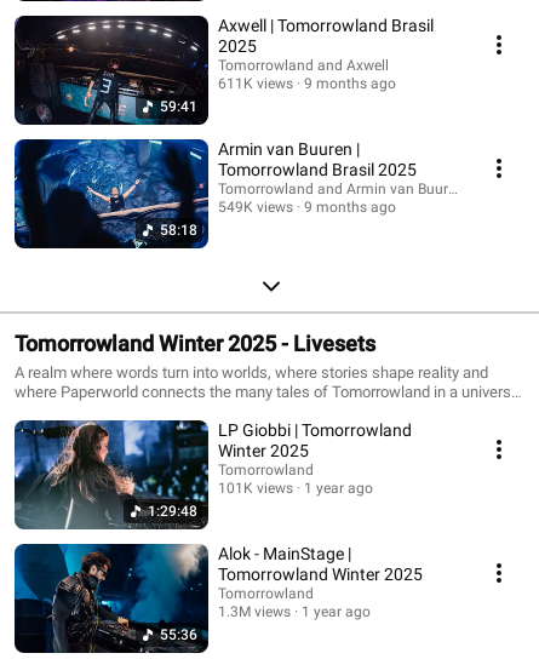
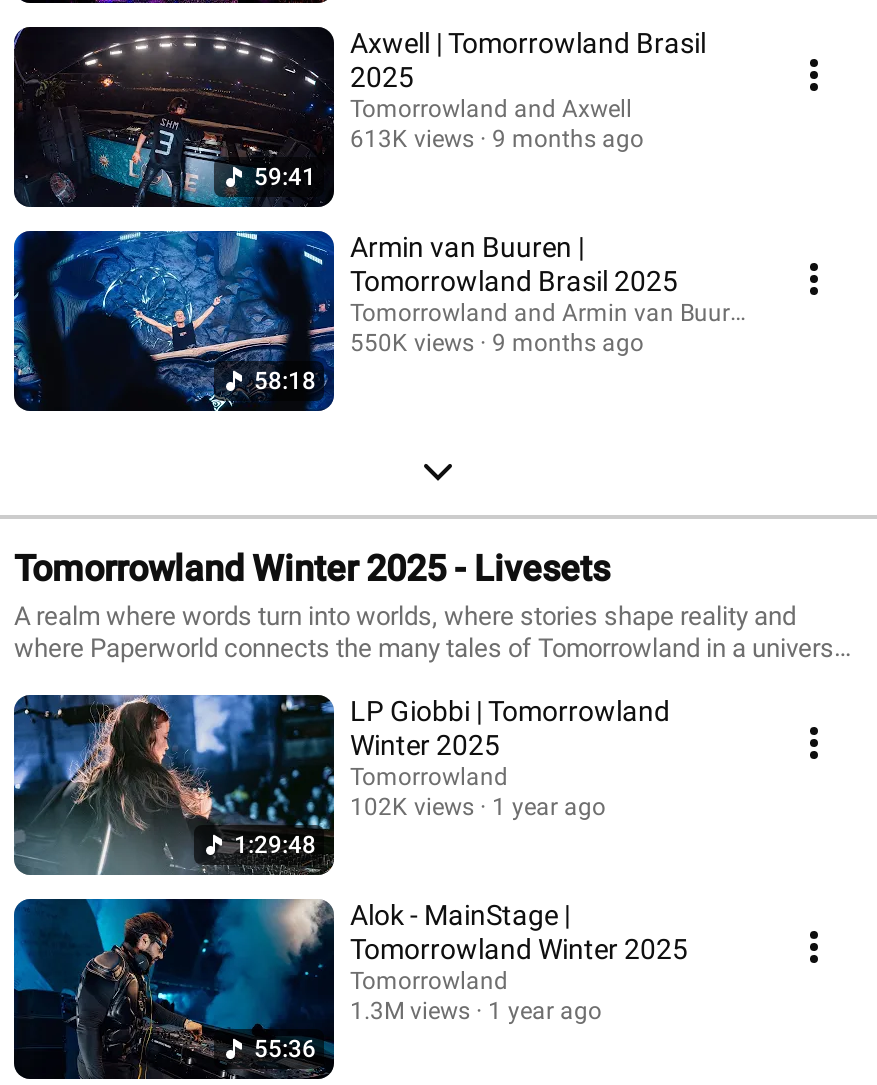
- 611K views 9 months ago
+ 613K views 9 months ago

- 549K views 9 months ago
+ 550K views 9 months ago

- 101K views 1 year ago
+ 102K views 1 year ago
